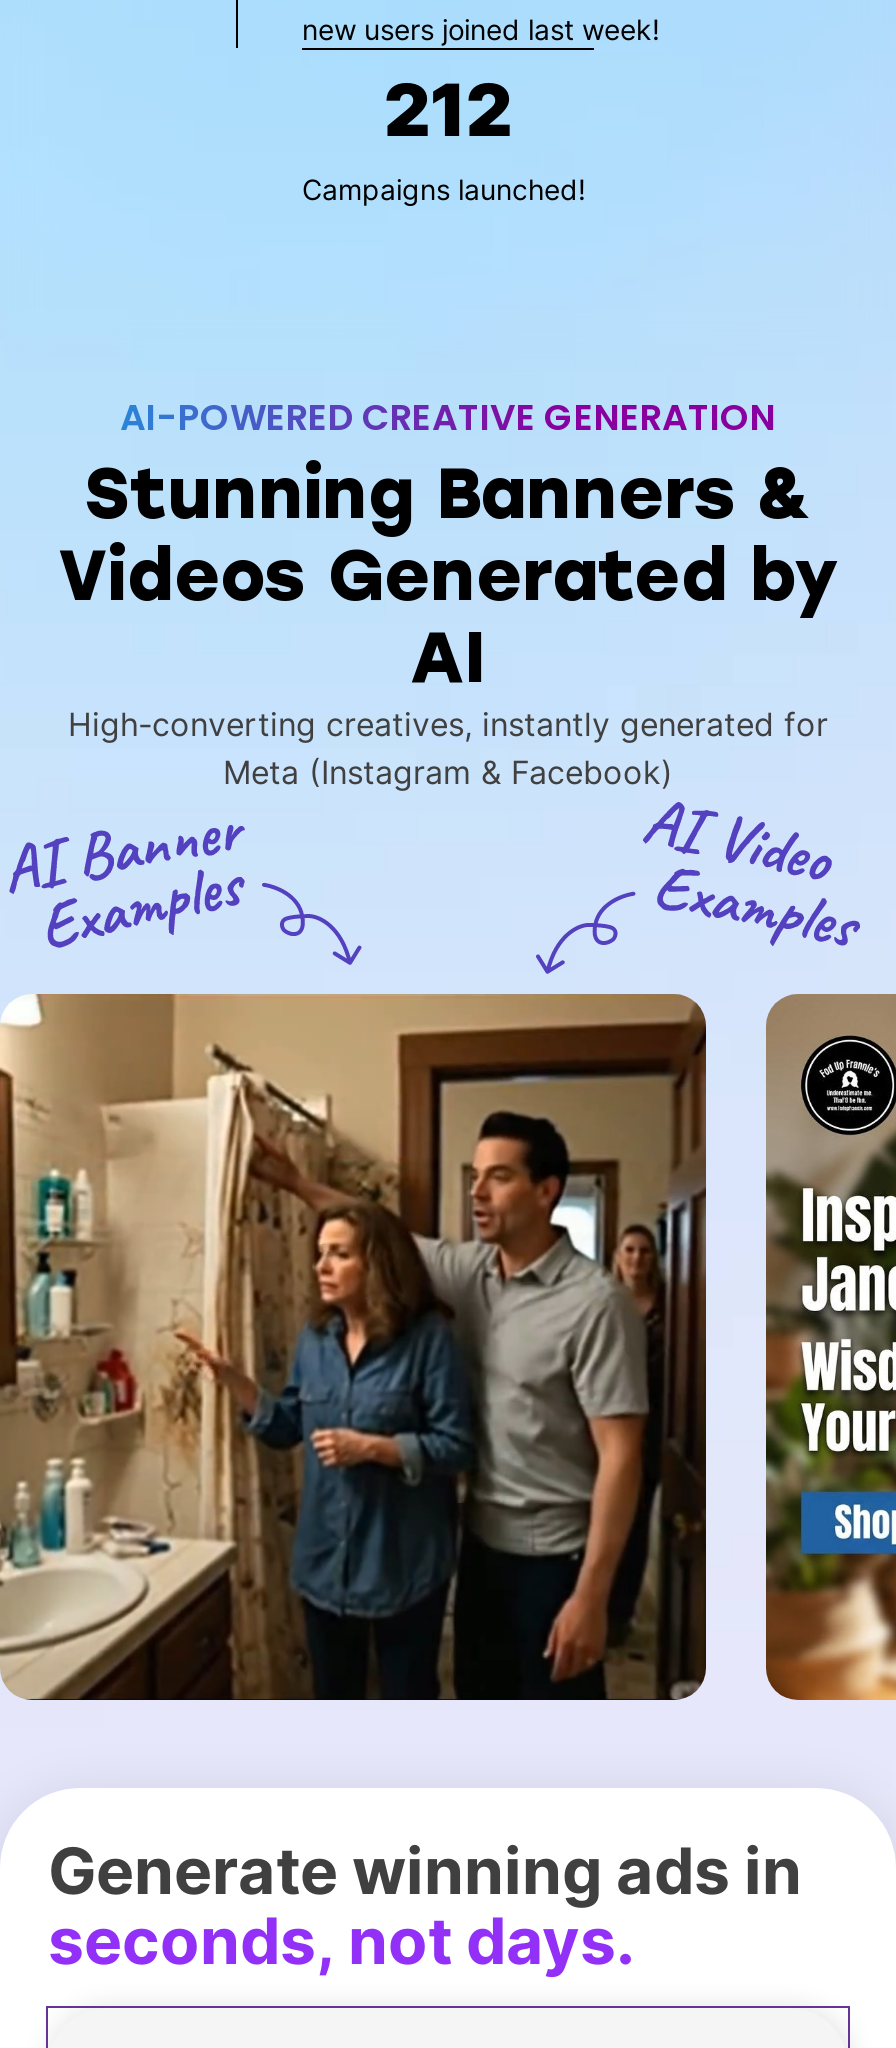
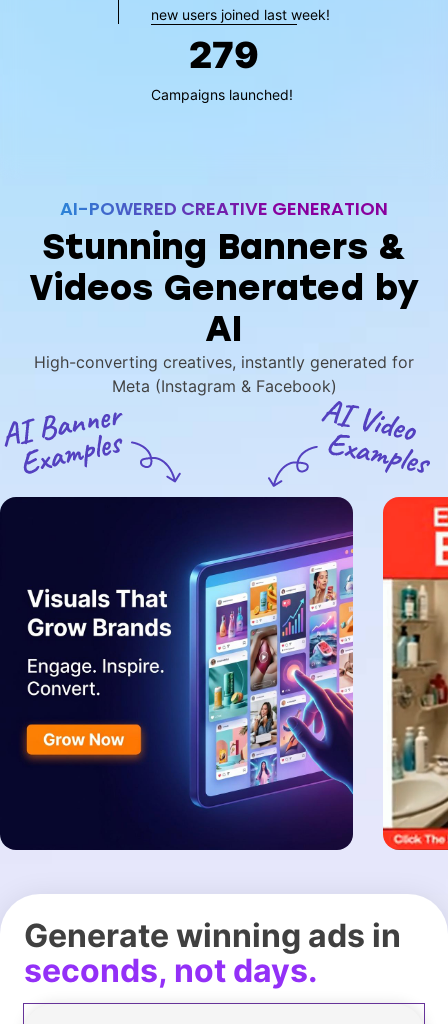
- 212
+ 279

- [image]
+ [image]

- [image]
+ [image]
